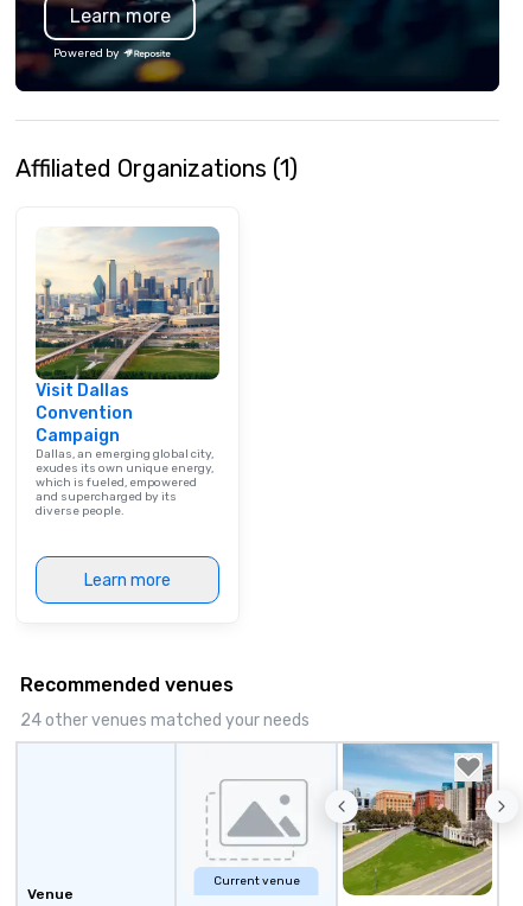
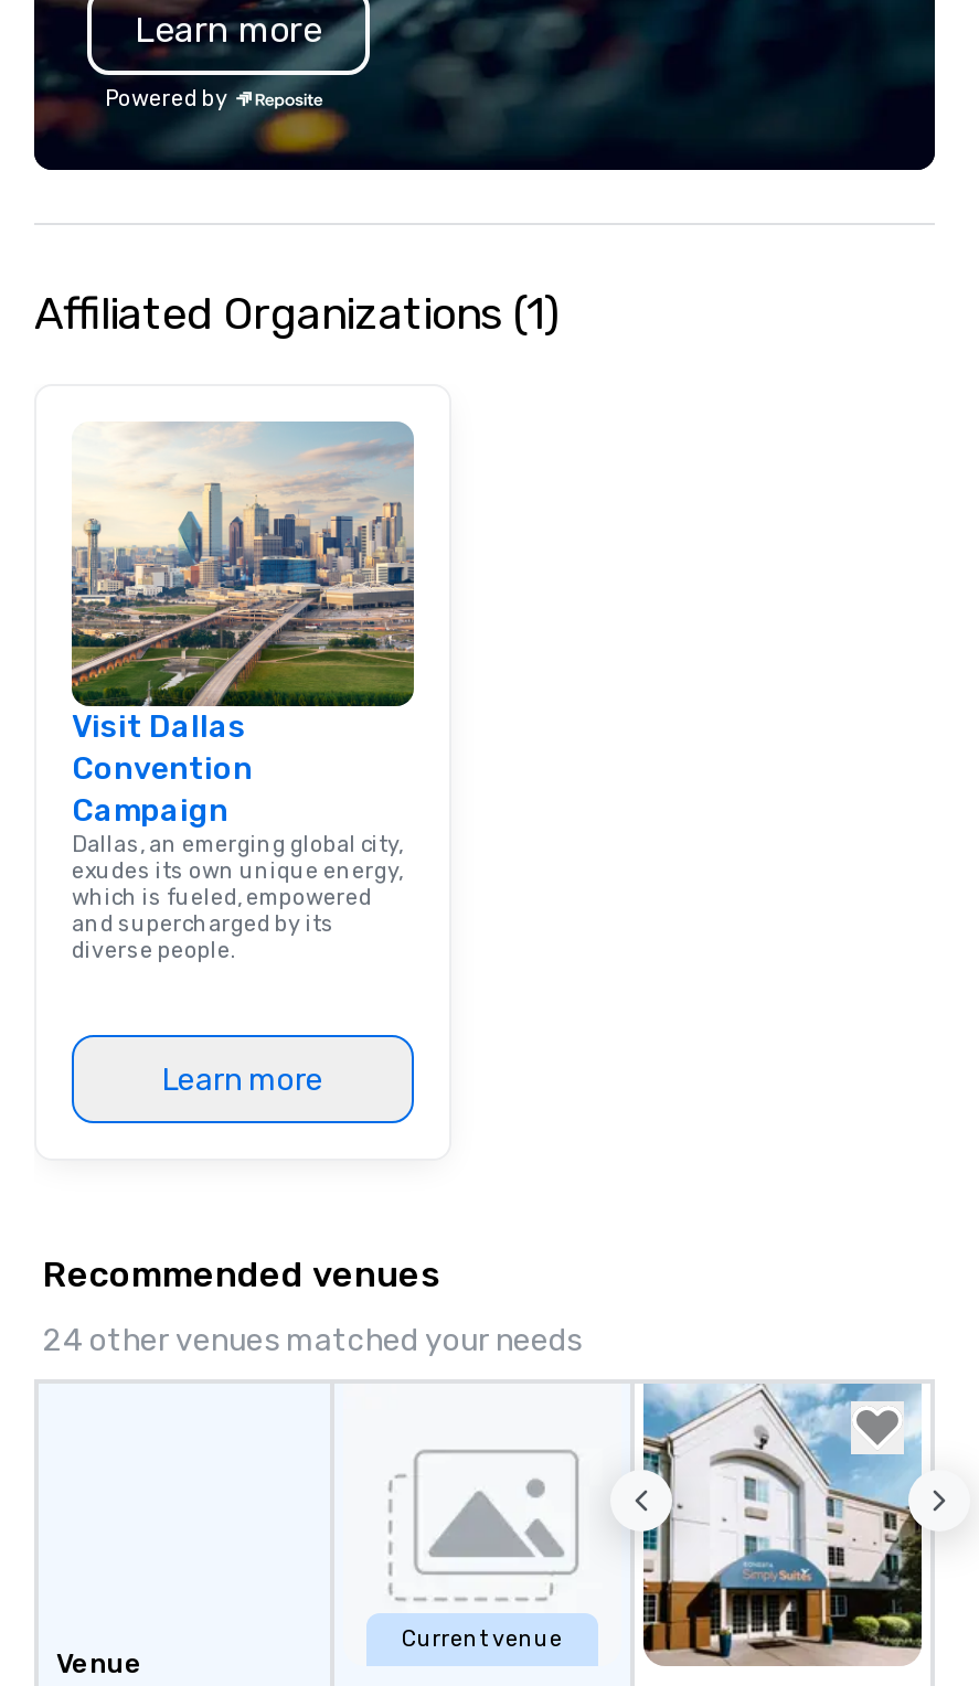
- [image]
+ [image]
